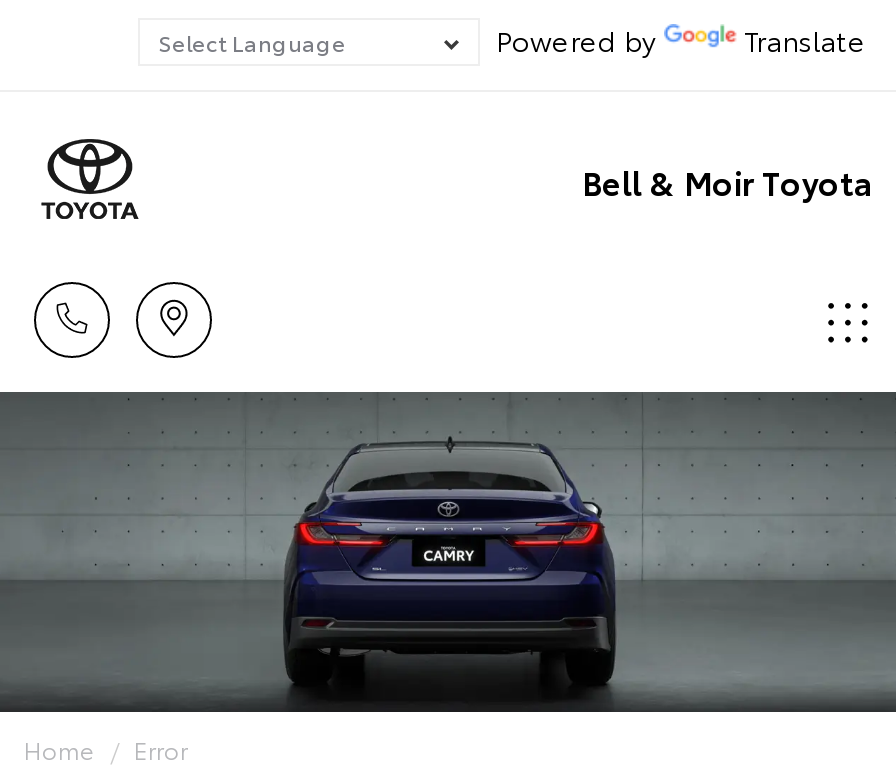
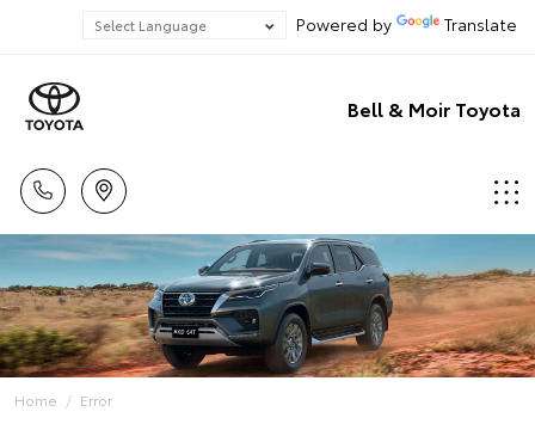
- [image]
+ [image]
